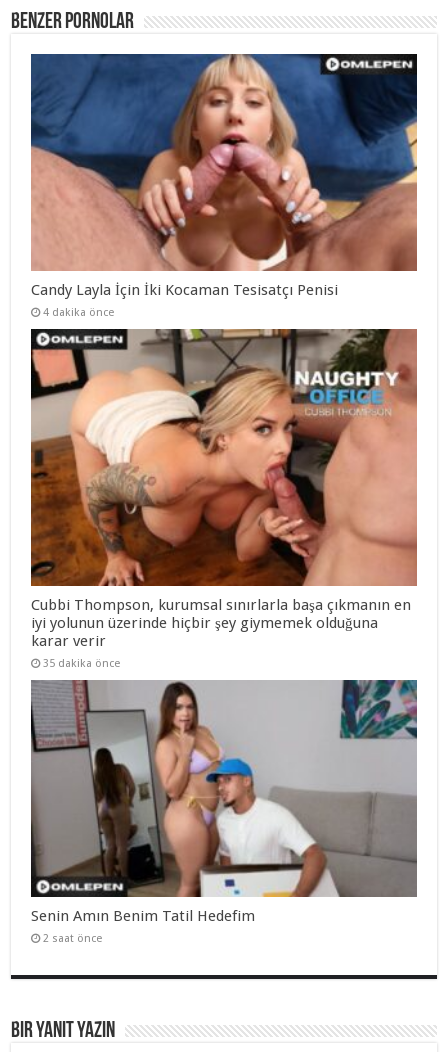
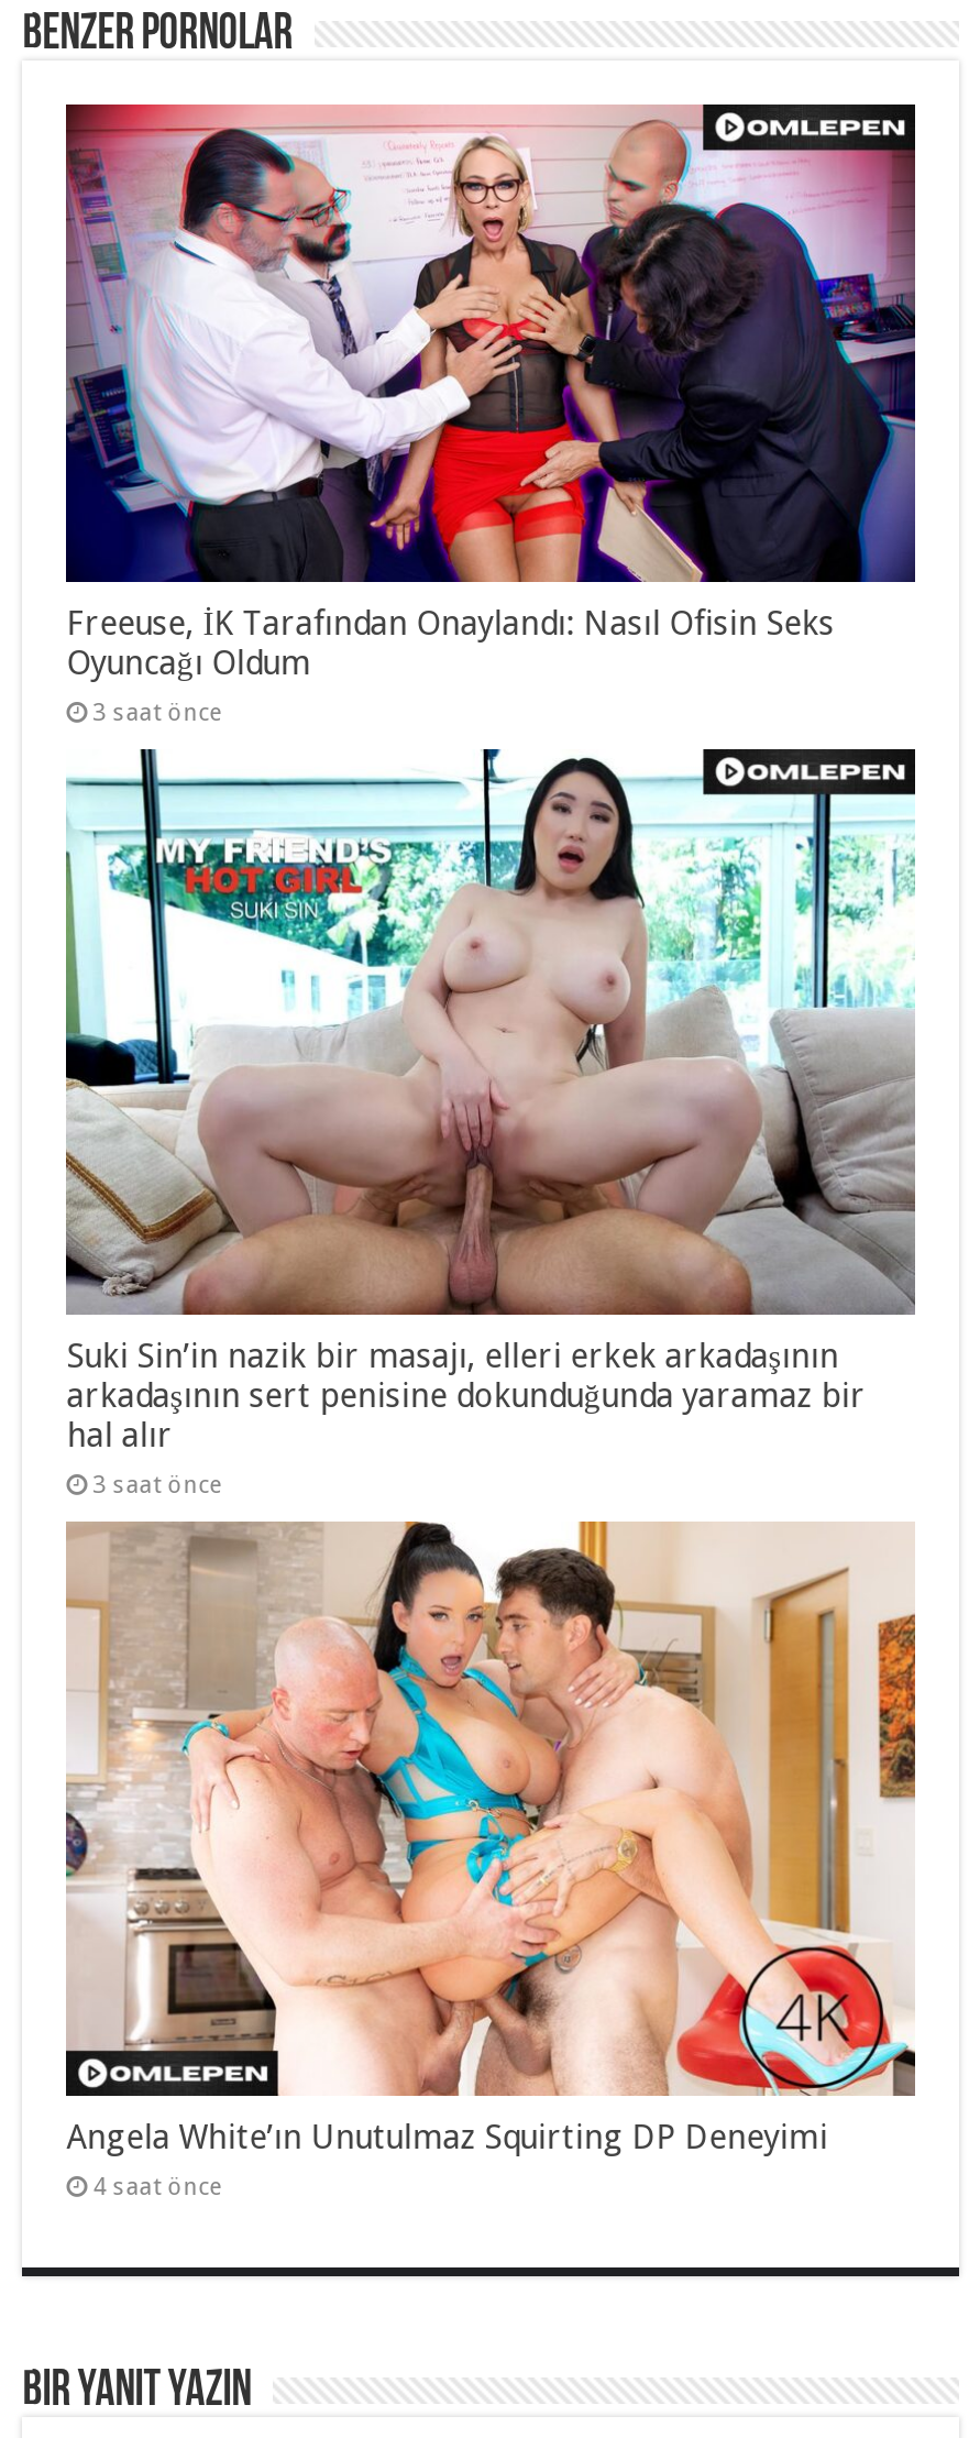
- [image]
- Candy Layla İçin İki Kocaman Tesisatçı Penisi
- 4 dakika önce
+ [image]
+ Freeuse, İK Tarafından Onaylandı: Nasıl Ofisin Seks
+ Oyuncağı Oldum
+ 3 saat önce

- [image]
- Cubbi Thompson, kurumsal sınırlarla başa çıkmanın en
- iyi yolunun üzerinde hiçbir şey giymemek olduğuna
- karar verir
- 35 dakika önce
+ [image]
+ Suki Sin’in nazik bir masajı, elleri erkek arkadaşının
+ arkadaşının sert penisine dokunduğunda yaramaz bir
+ hal alır
+ 3 saat önce

- [image]
- Senin Amın Benim Tatil Hedefim
- 2 saat önce
+ [image]
+ Angela White’ın Unutulmaz Squirting DP Deneyimi
+ 4 saat önce
